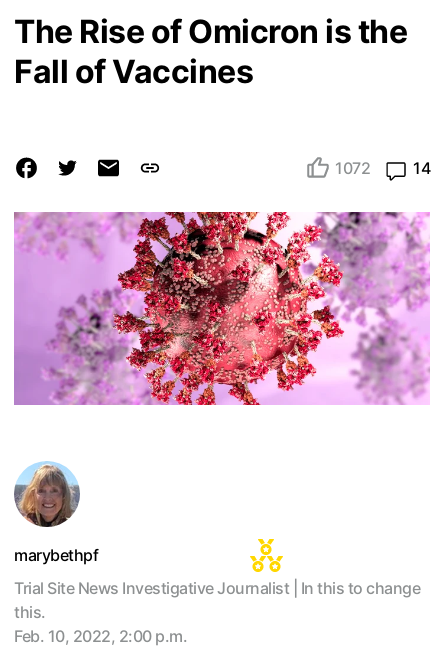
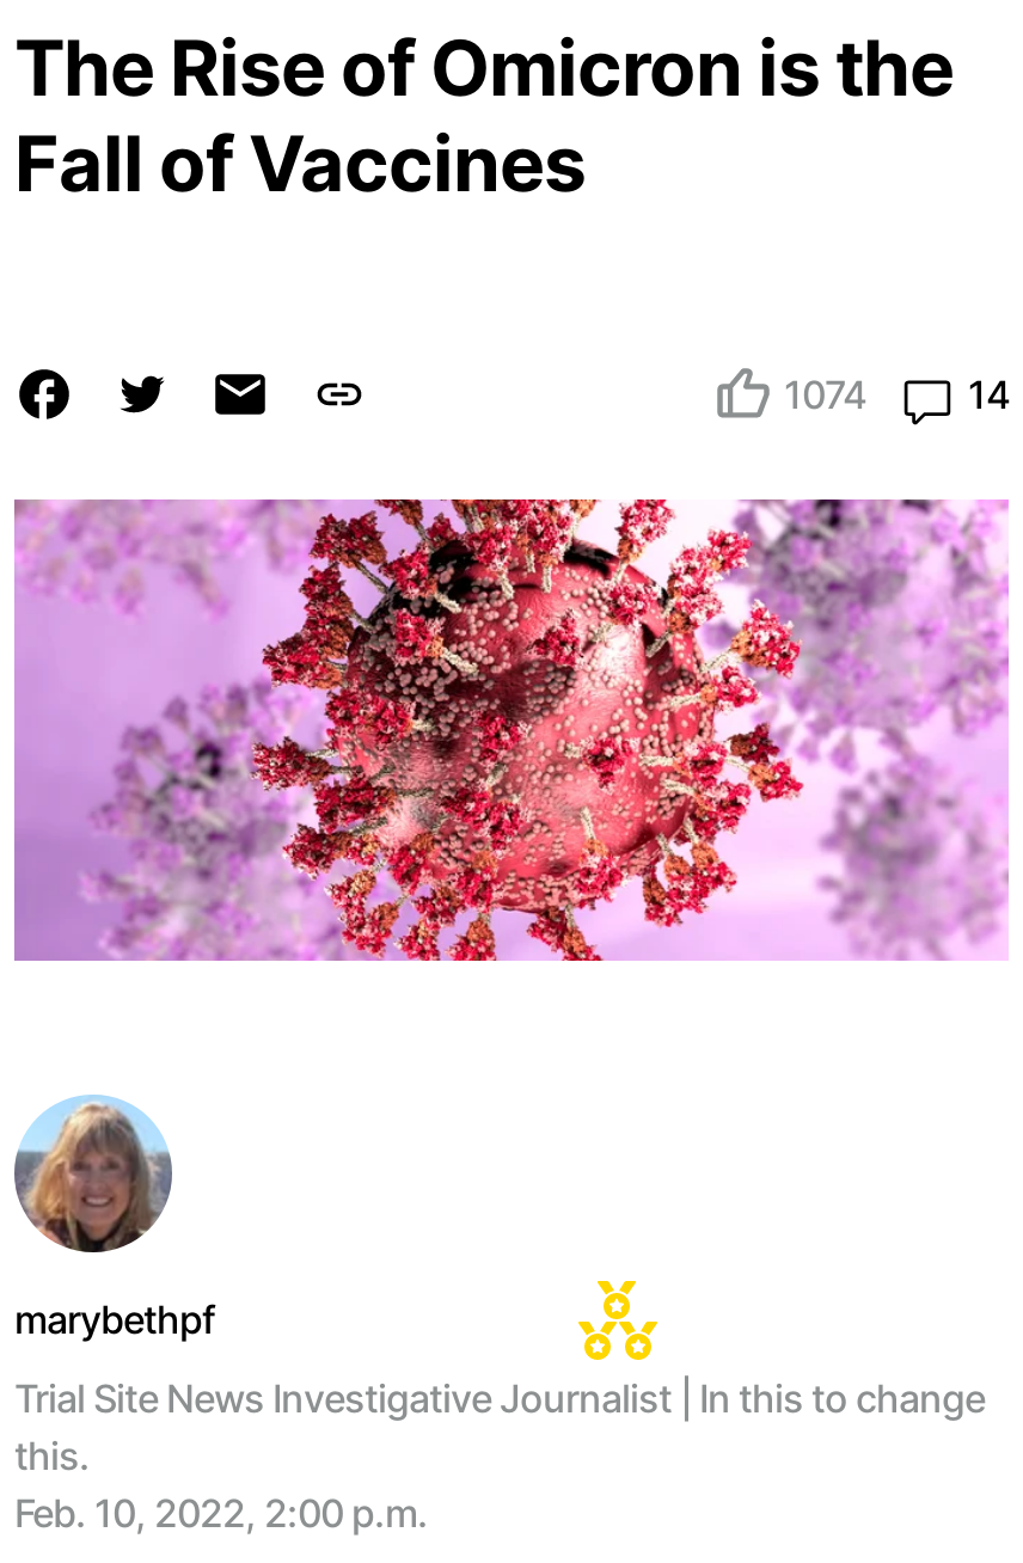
- 1072
+ 1074
